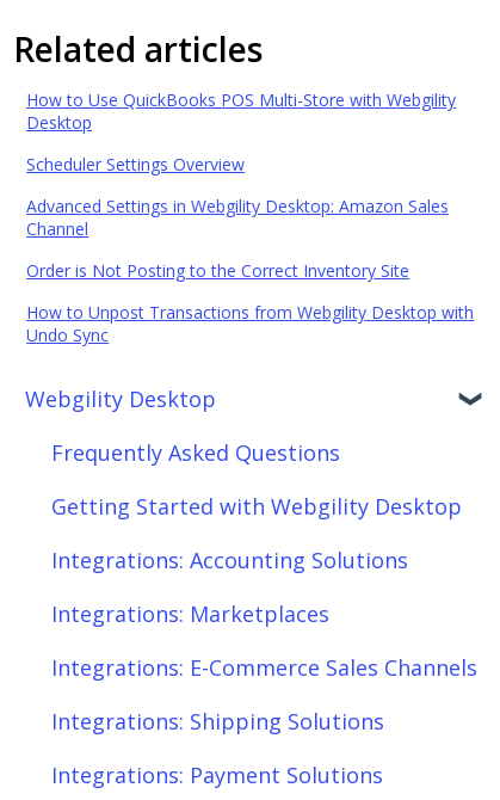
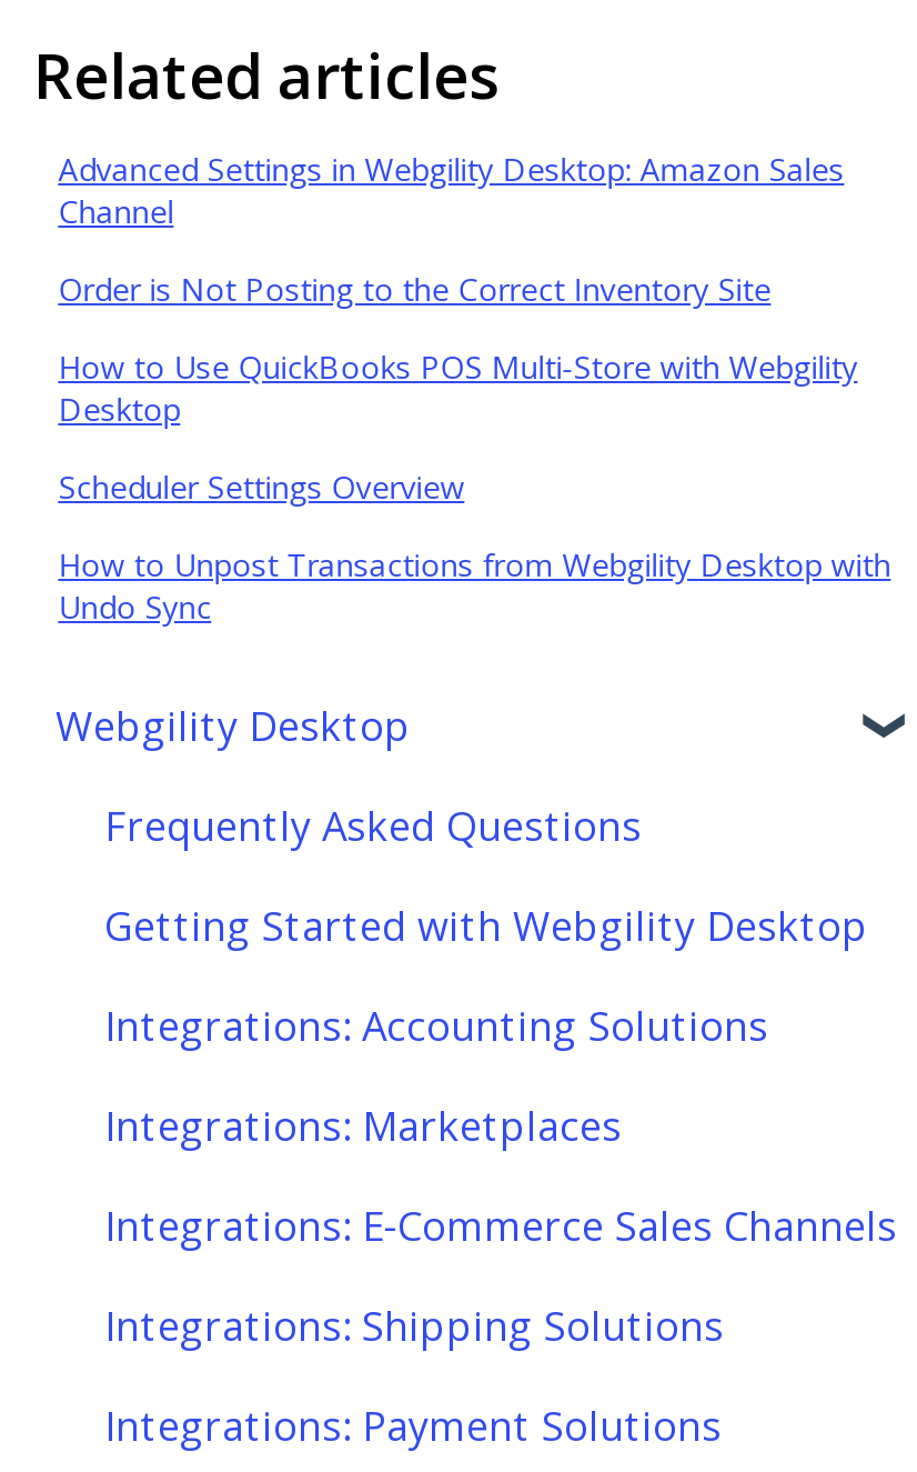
moved down: How to Use QuickBooks POS Multi-Store with Webgility | Desktop | Scheduler Settings Overview

moved up: Advanced Settings in Webgility Desktop: Amazon Sales | Channel | Order is Not Posting to the Correct Inventory Site
